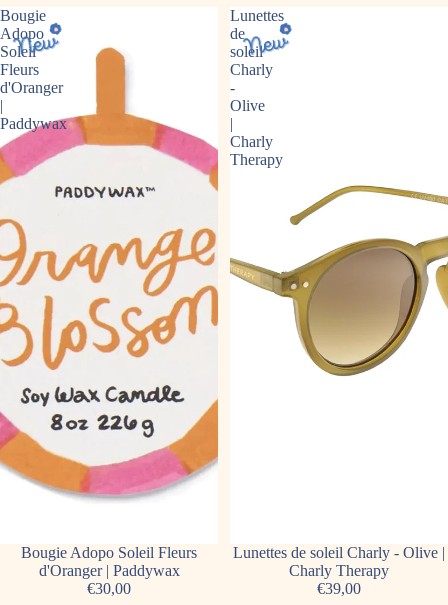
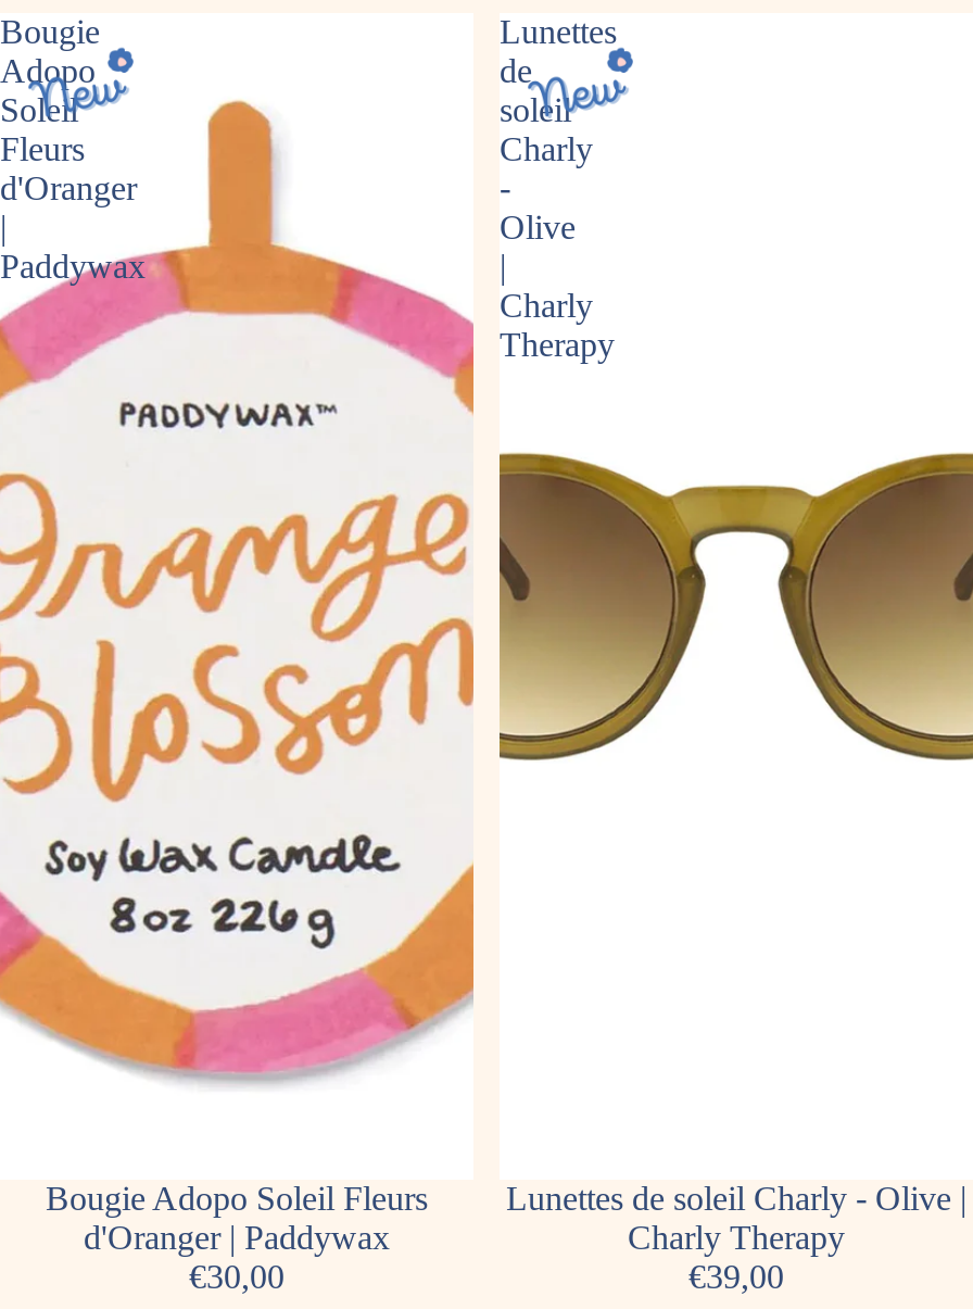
- [image]
+ [image]
